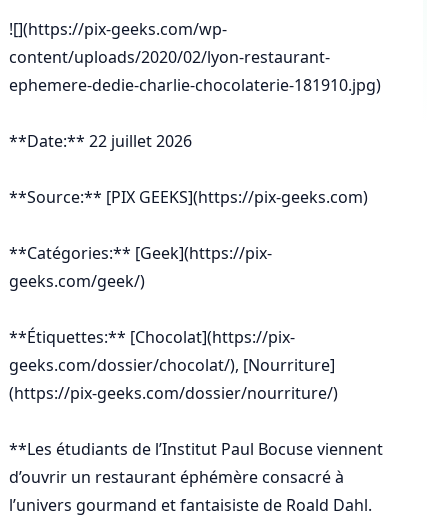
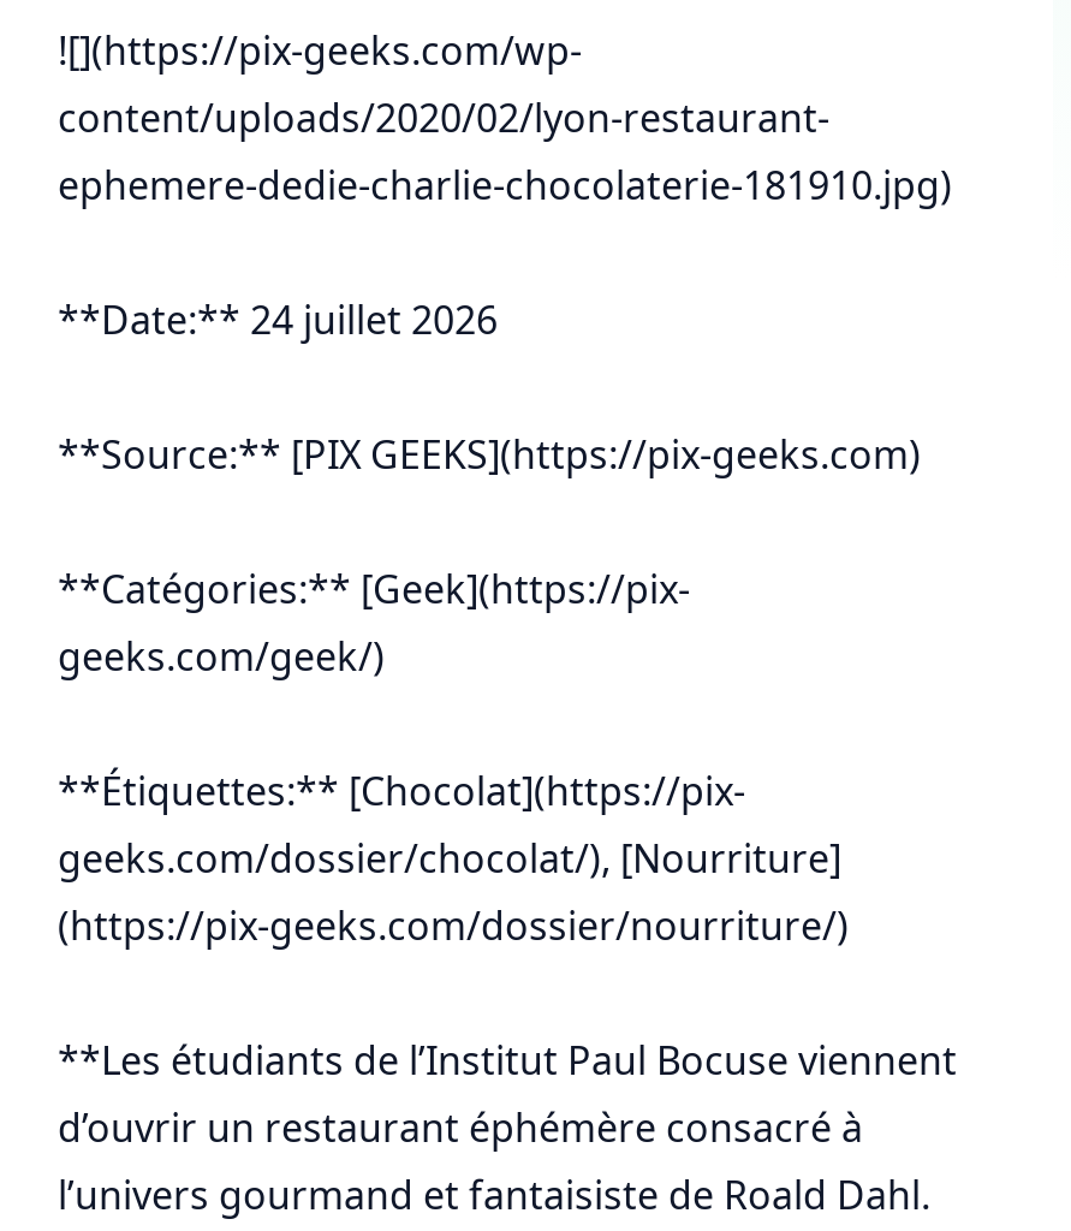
- **Date:** 22 juillet 2026
+ **Date:** 24 juillet 2026
